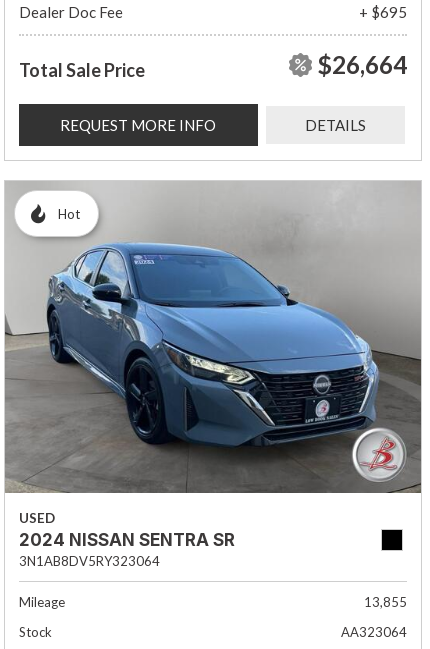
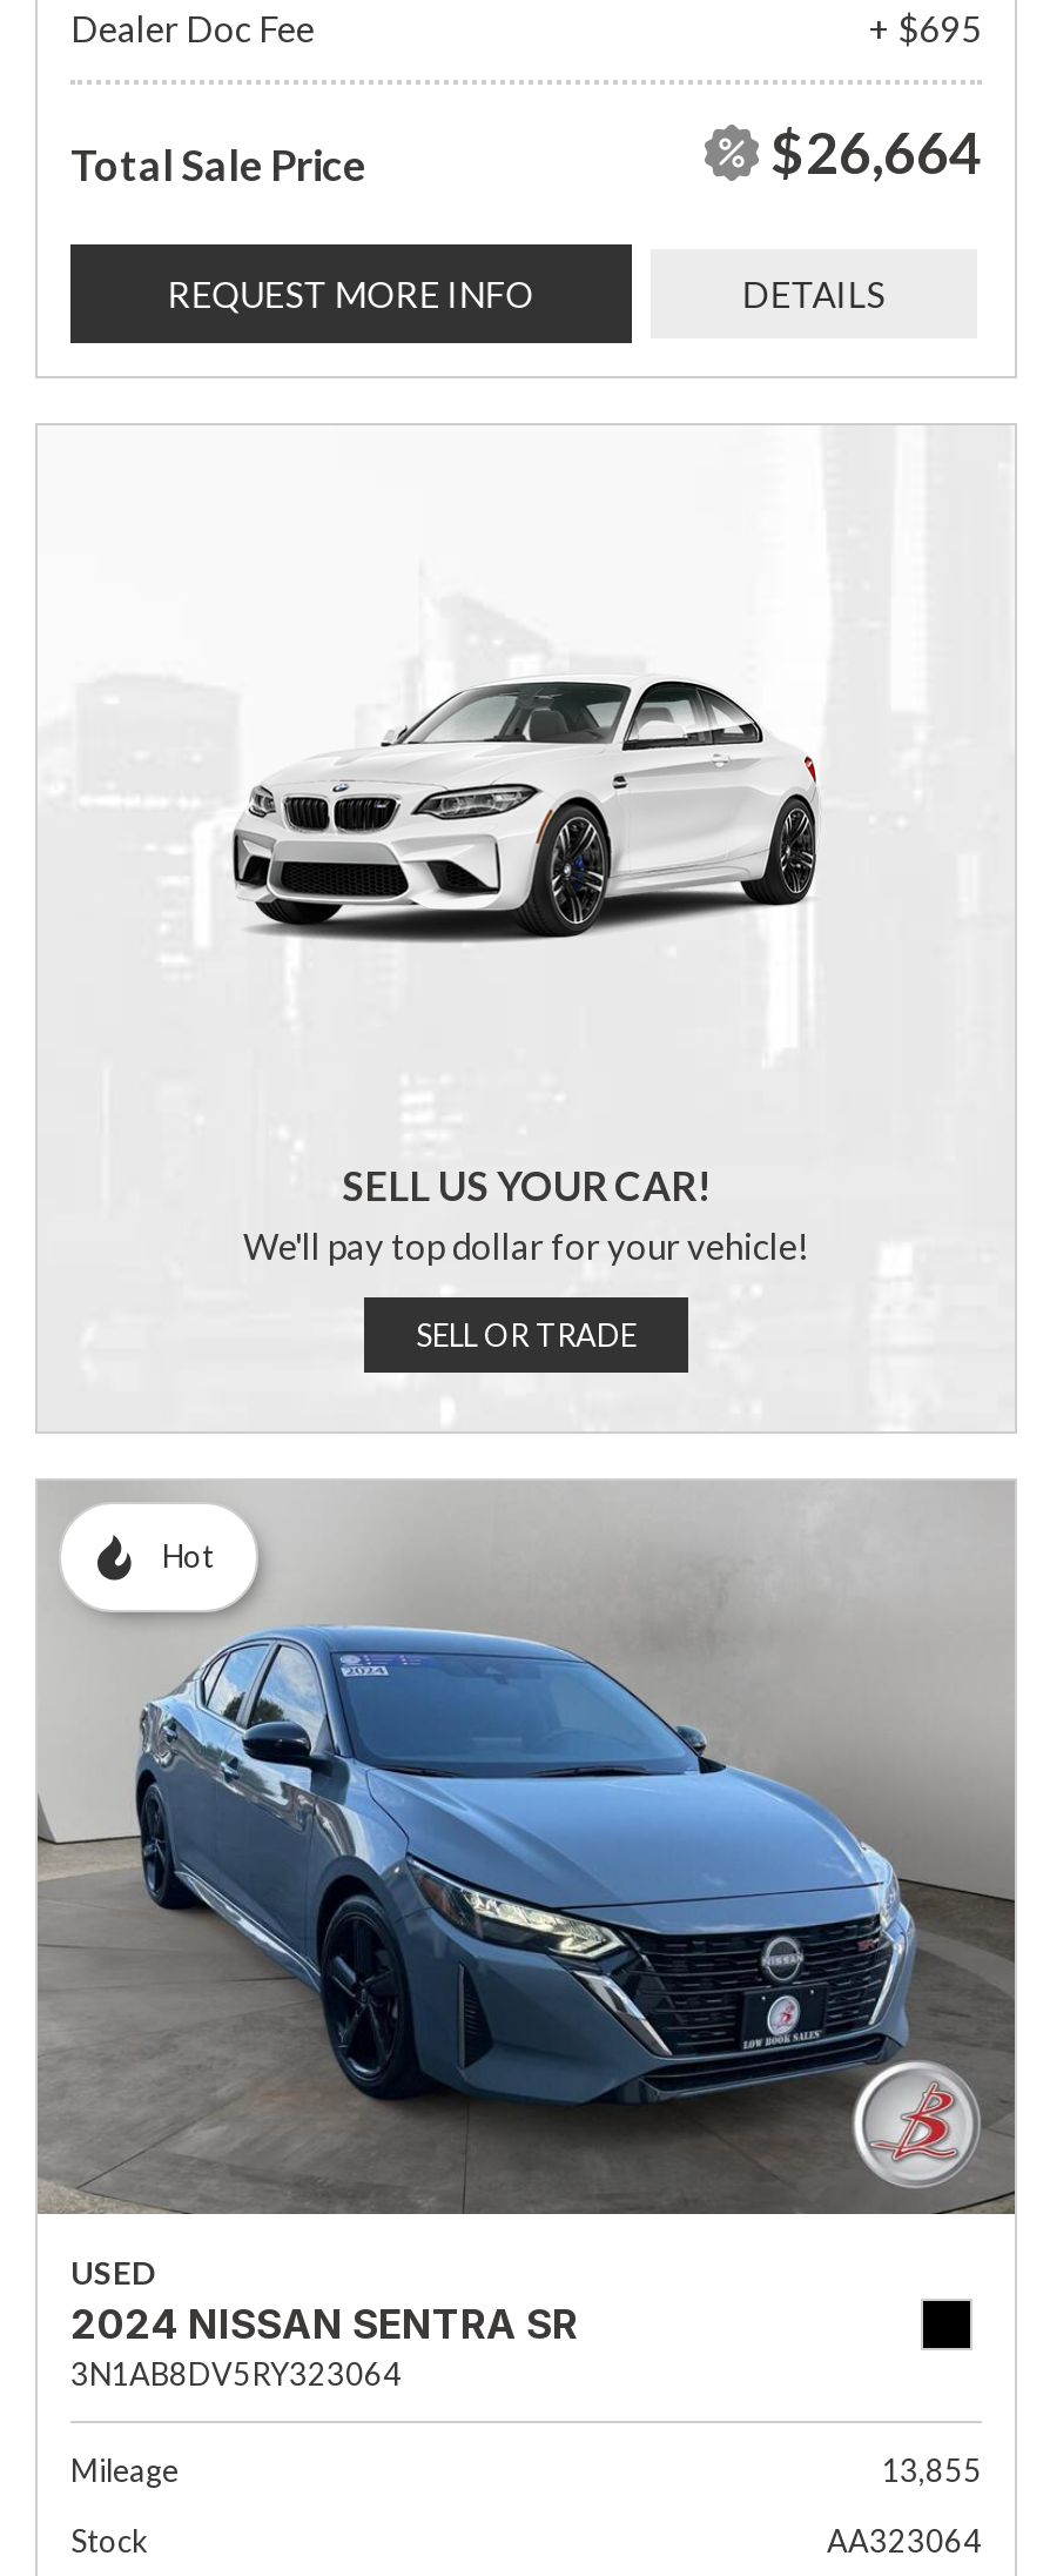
+ [image]

+ SELL US YOUR CAR!
+ We'll pay top dollar for your vehicle!
+ SELL OR TRADE
